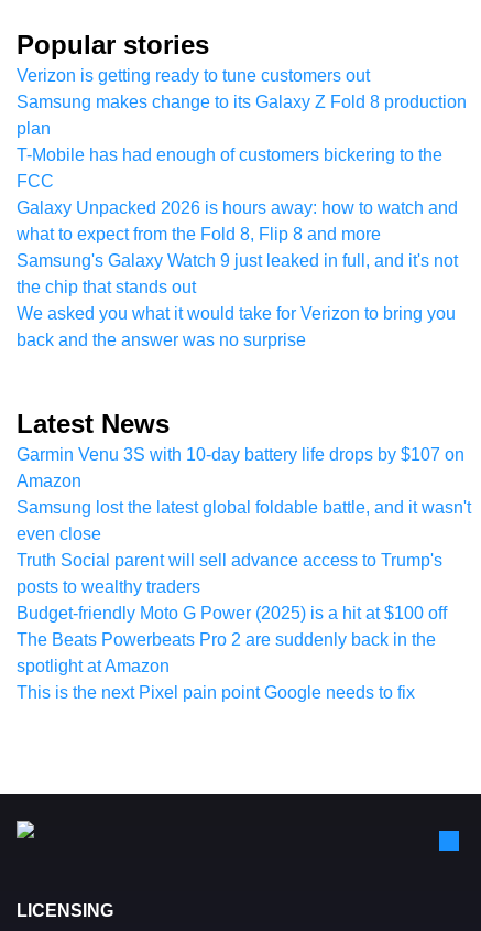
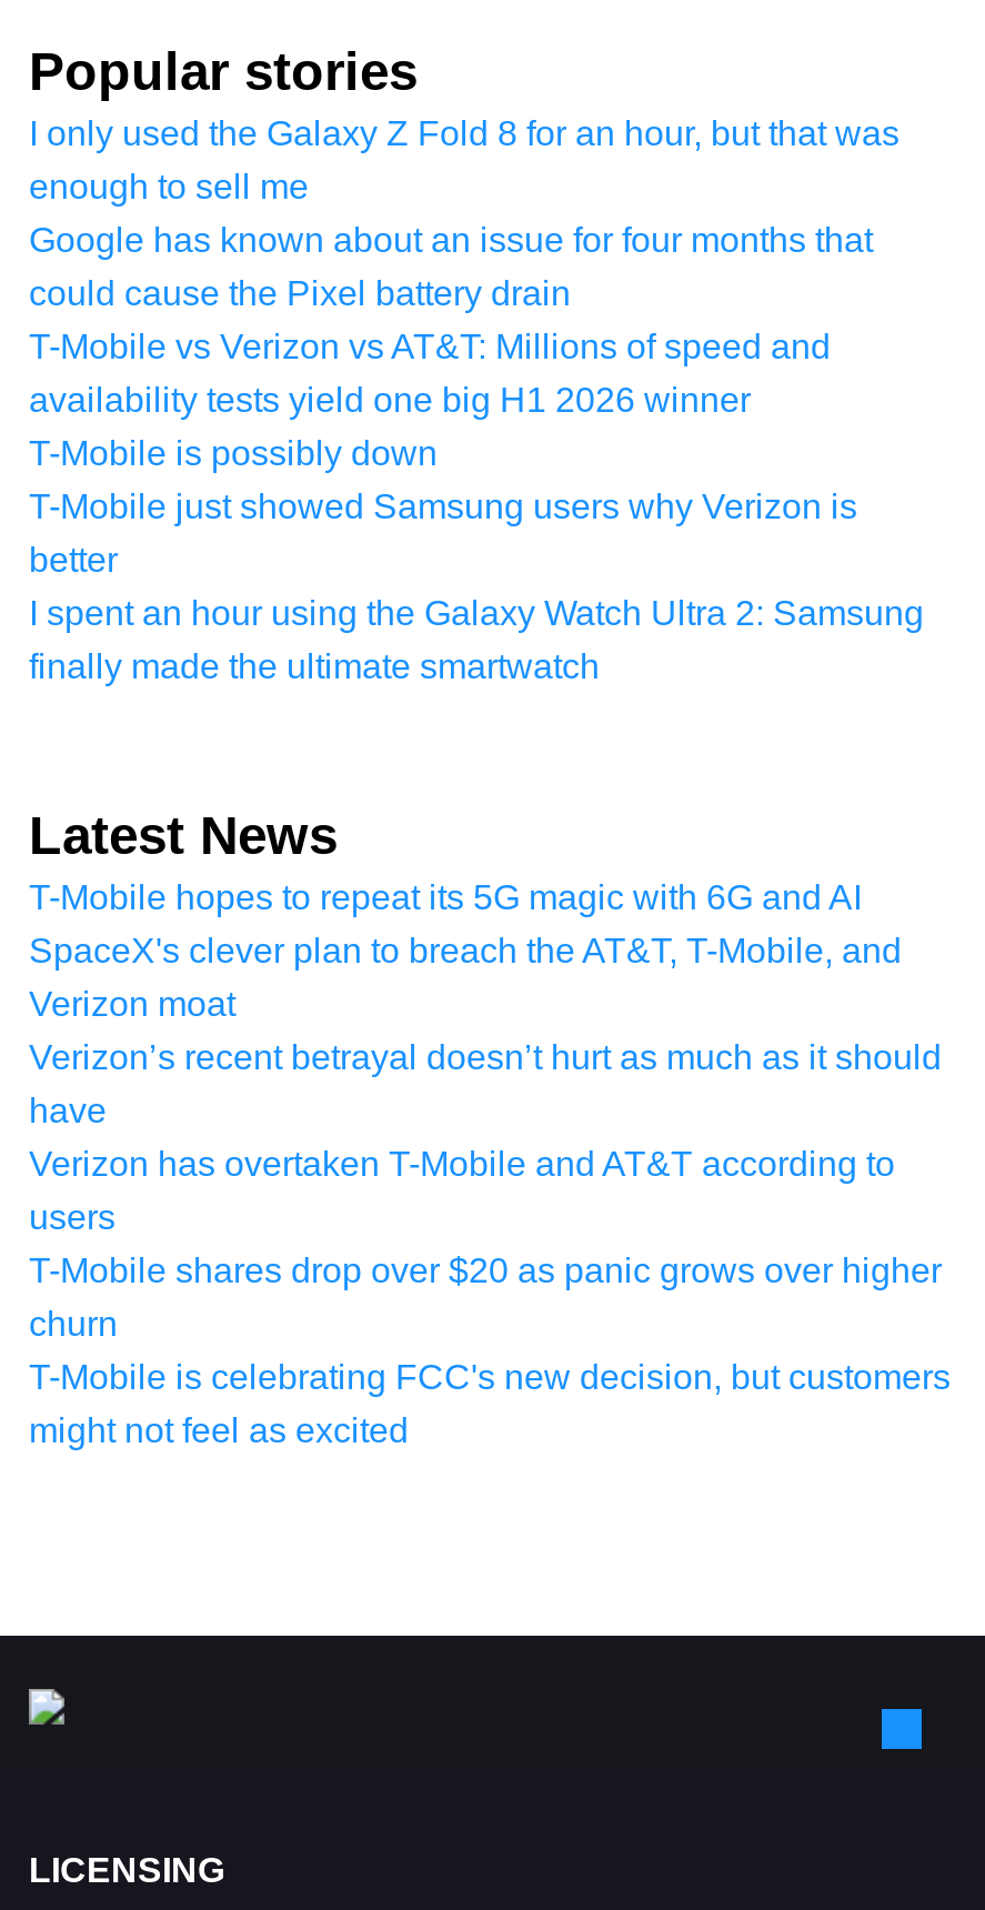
- Verizon is getting ready to tune customers out
- Samsung makes change to its Galaxy Z Fold 8 production
- plan
- T-Mobile has had enough of customers bickering to the
- FCC
- Galaxy Unpacked 2026 is hours away: how to watch and
- what to expect from the Fold 8, Flip 8 and more
- Samsung's Galaxy Watch 9 just leaked in full, and it's not
- the chip that stands out
- We asked you what it would take for Verizon to bring you
- back and the answer was no surprise
+ I only used the Galaxy Z Fold 8 for an hour, but that was
+ enough to sell me
+ Google has known about an issue for four months that
+ could cause the Pixel battery drain
+ T-Mobile vs Verizon vs AT&T: Millions of speed and
+ availability tests yield one big H1 2026 winner
+ T-Mobile is possibly down
+ T-Mobile just showed Samsung users why Verizon is
+ better
+ I spent an hour using the Galaxy Watch Ultra 2: Samsung
+ finally made the ultimate smartwatch

- Garmin Venu 3S with 10-day battery life drops by $107 on
- Amazon
- Samsung lost the latest global foldable battle, and it wasn't
- even close
- Truth Social parent will sell advance access to Trump's
- posts to wealthy traders
- Budget-friendly Moto G Power (2025) is a hit at $100 off
- The Beats Powerbeats Pro 2 are suddenly back in the
- spotlight at Amazon
- This is the next Pixel pain point Google needs to fix
+ T-Mobile hopes to repeat its 5G magic with 6G and AI
+ SpaceX's clever plan to breach the AT&T, T-Mobile, and
+ Verizon moat
+ Verizon’s recent betrayal doesn’t hurt as much as it should
+ have
+ Verizon has overtaken T-Mobile and AT&T according to
+ users
+ T-Mobile shares drop over $20 as panic grows over higher
+ churn
+ T-Mobile is celebrating FCC's new decision, but customers
+ might not feel as excited
